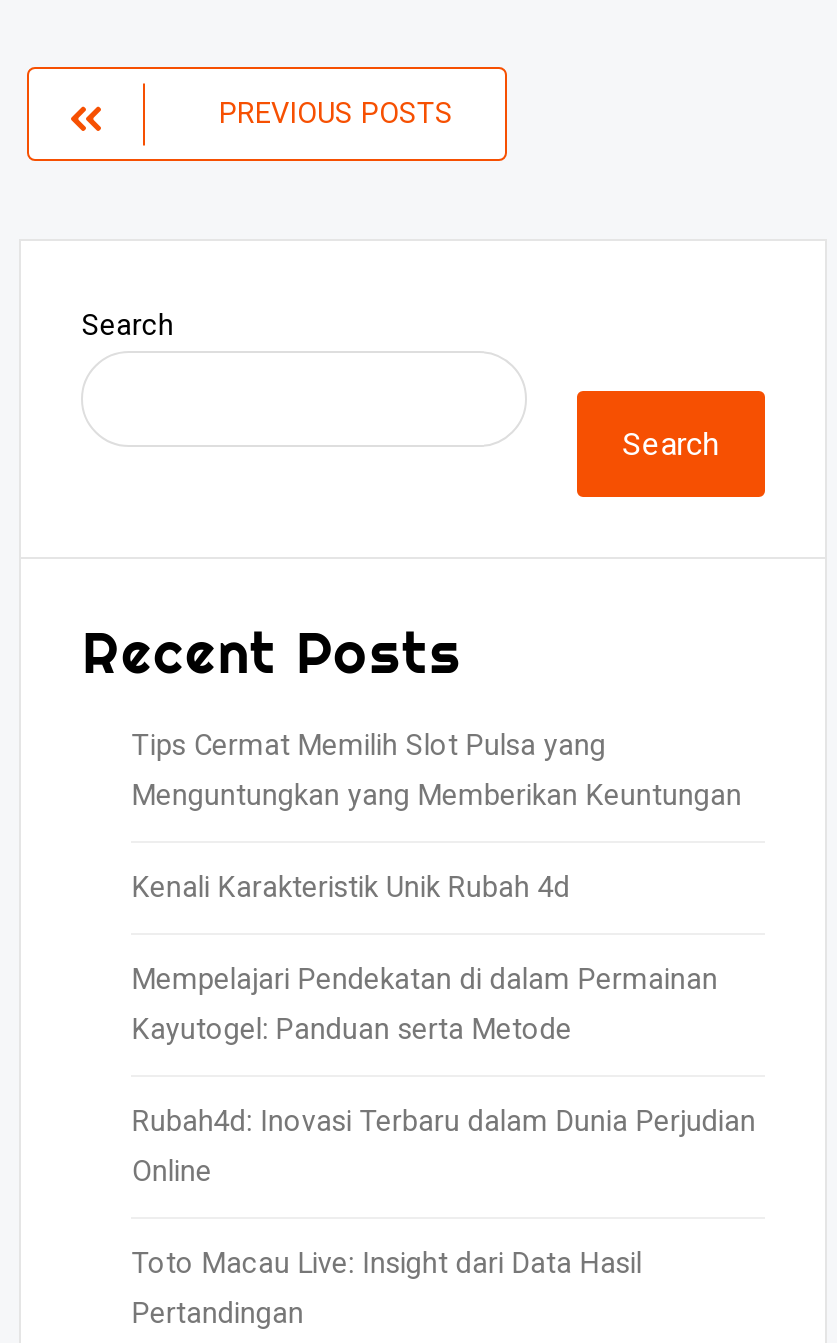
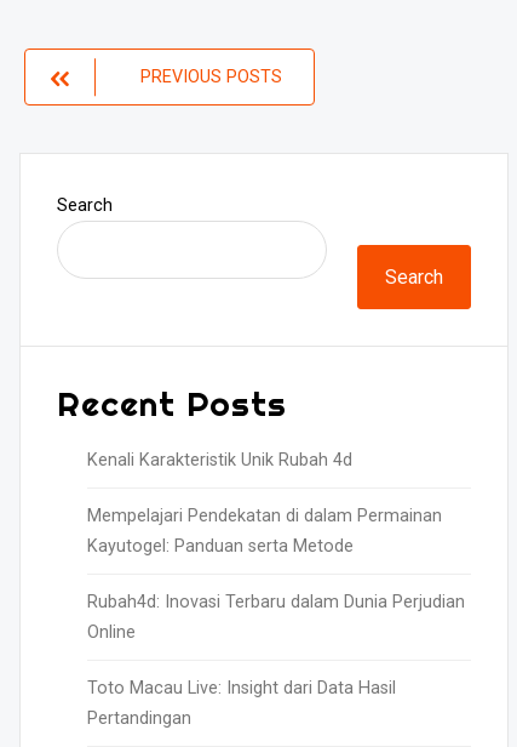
- Tips Cermat Memilih Slot Pulsa yang
- Menguntungkan yang Memberikan Keuntungan
